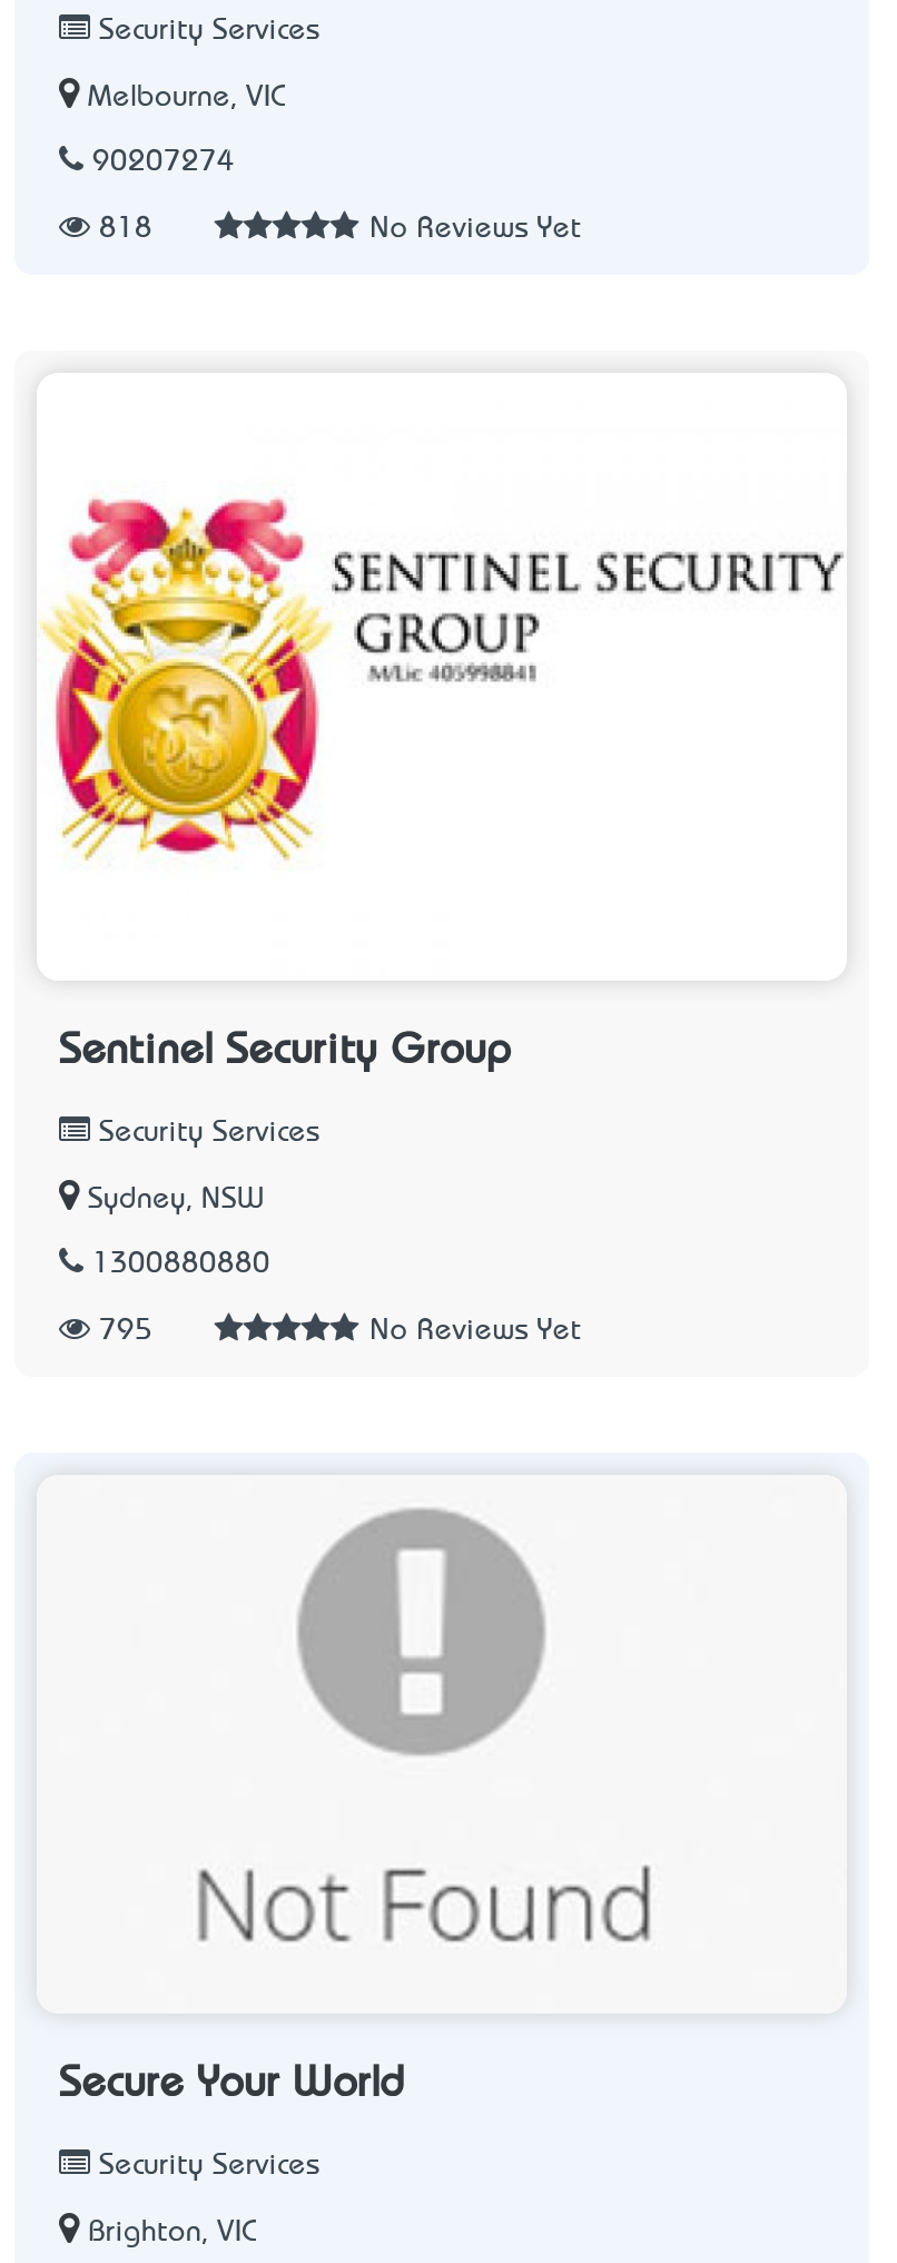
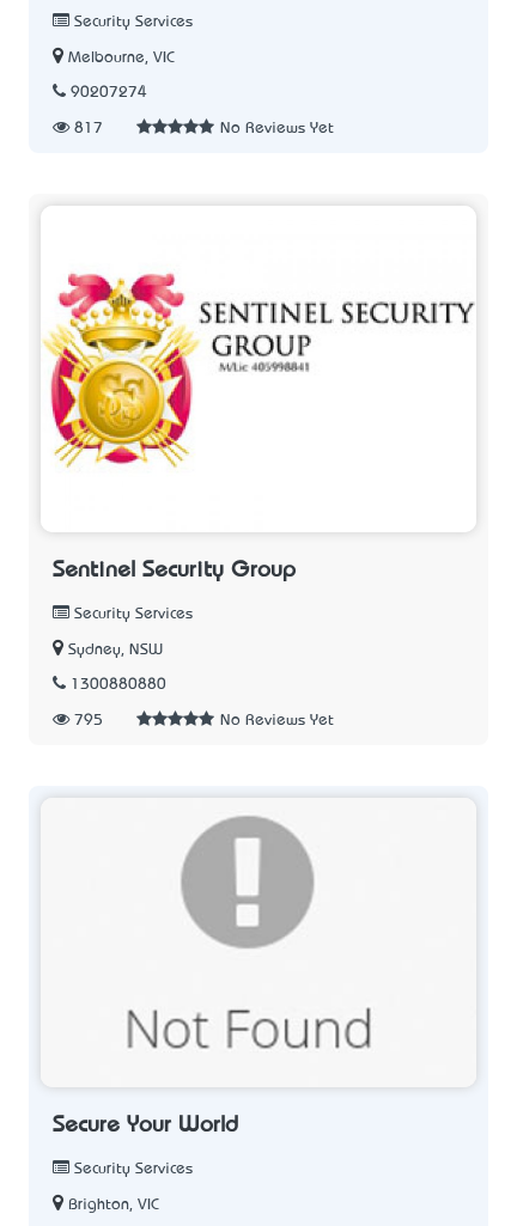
- 818
+ 817
